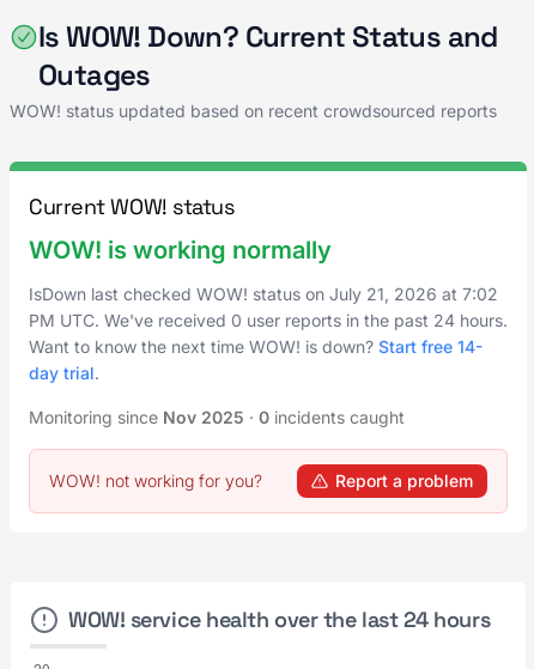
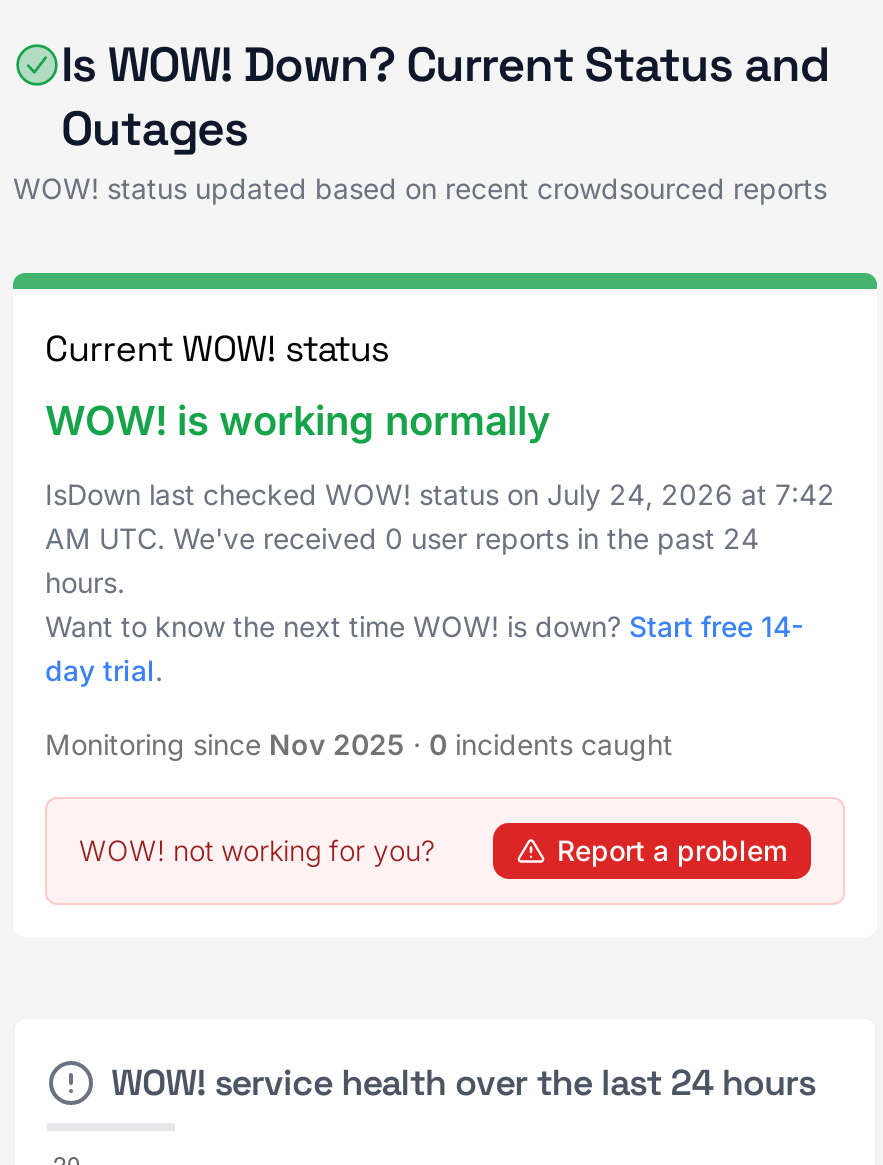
- IsDown last checked WOW! status on July 21, 2026 at 7:02
- PM UTC. We've received 0 user reports in the past 24 hours.
+ IsDown last checked WOW! status on July 24, 2026 at 7:42
+ AM UTC. We've received 0 user reports in the past 24
+ hours.
